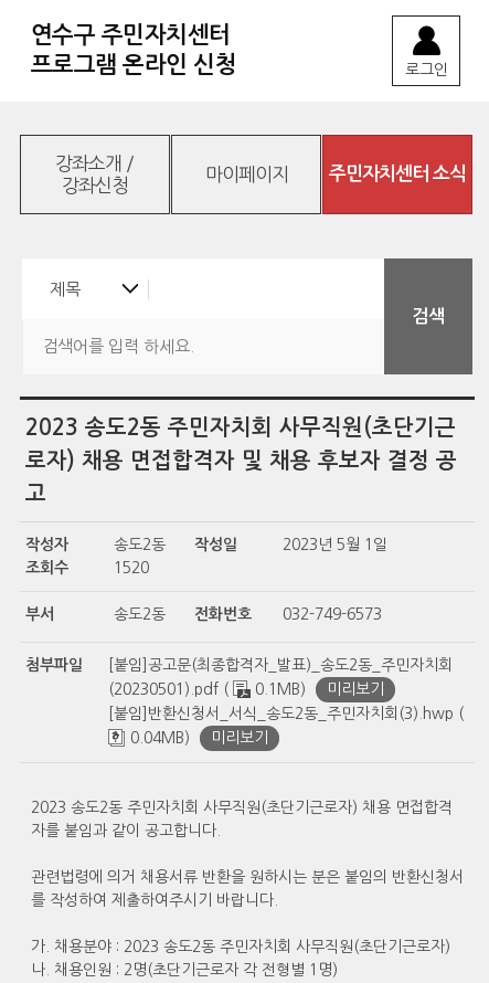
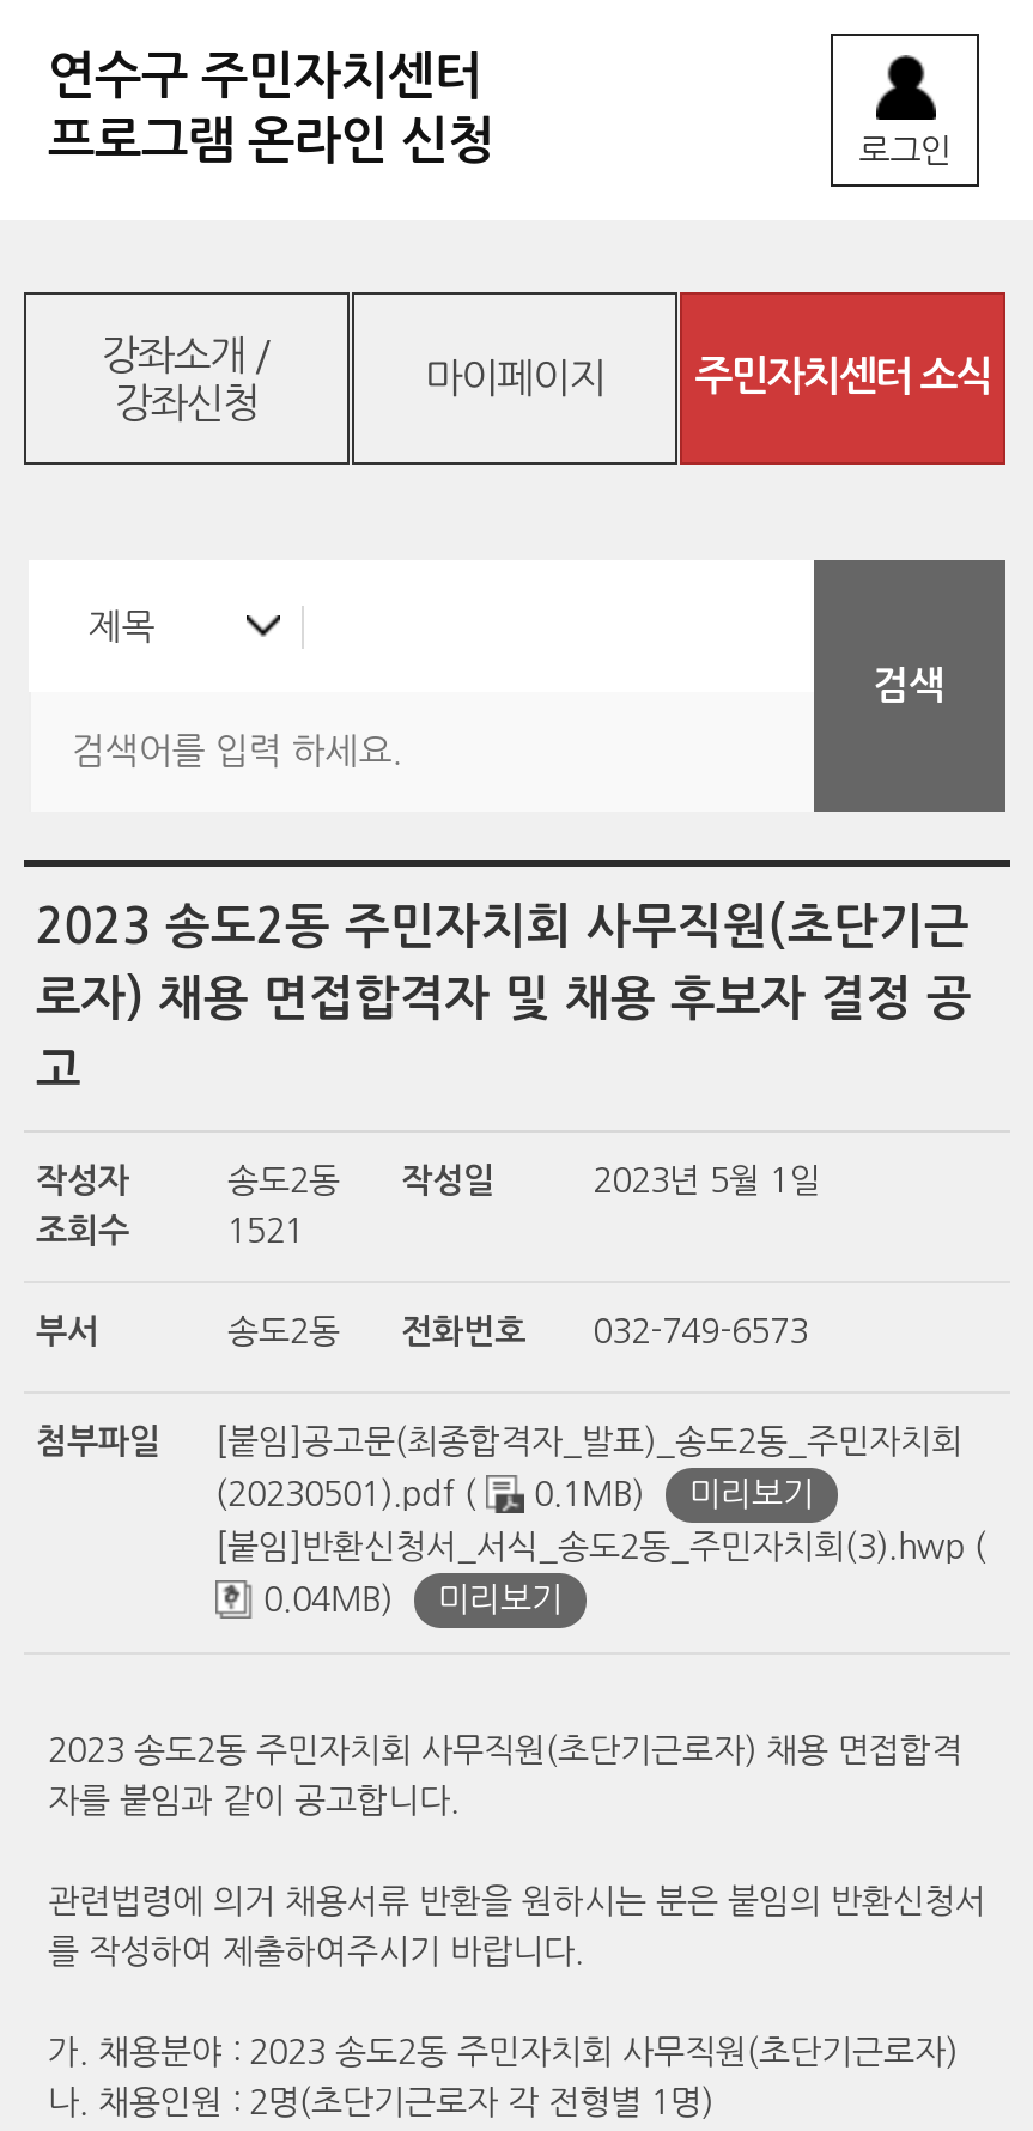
- 1520
+ 1521
